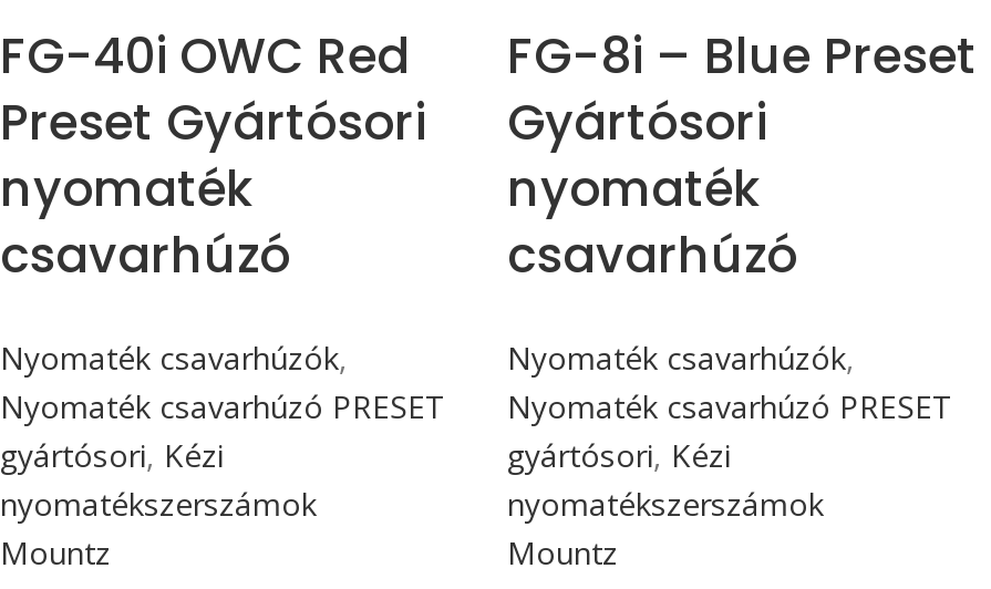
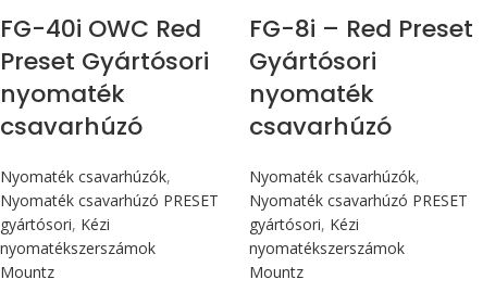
- FG-8i – Blue Preset
+ FG-8i – Red Preset
